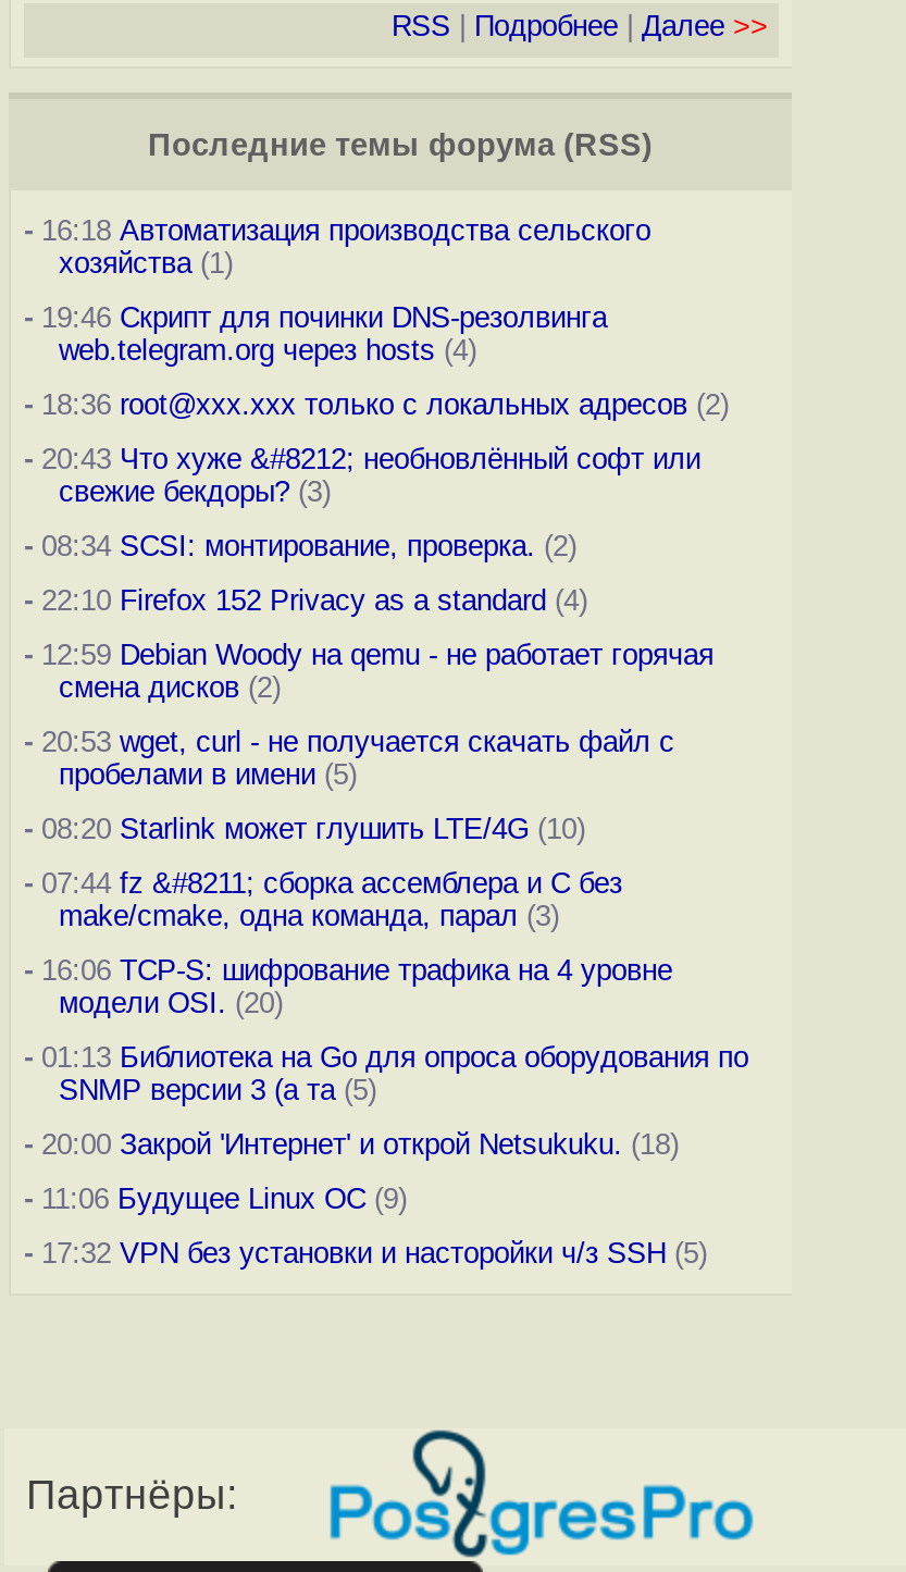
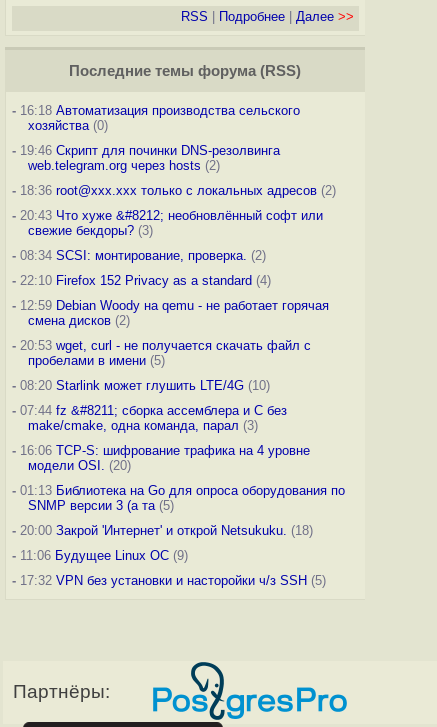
- хозяйства (1)
+ хозяйства (0)

- web.telegram.org через hosts (4)
+ web.telegram.org через hosts (2)
